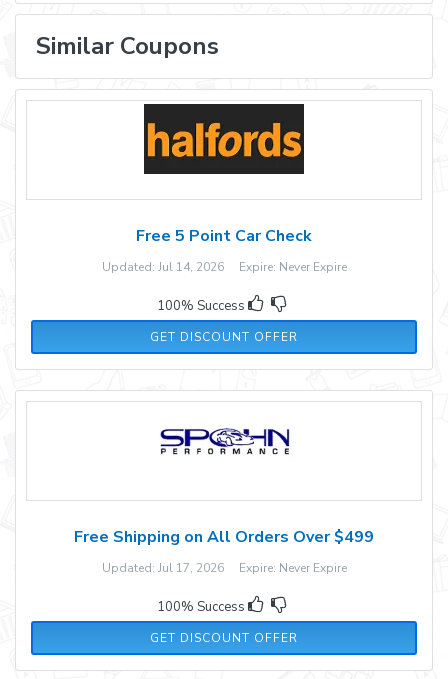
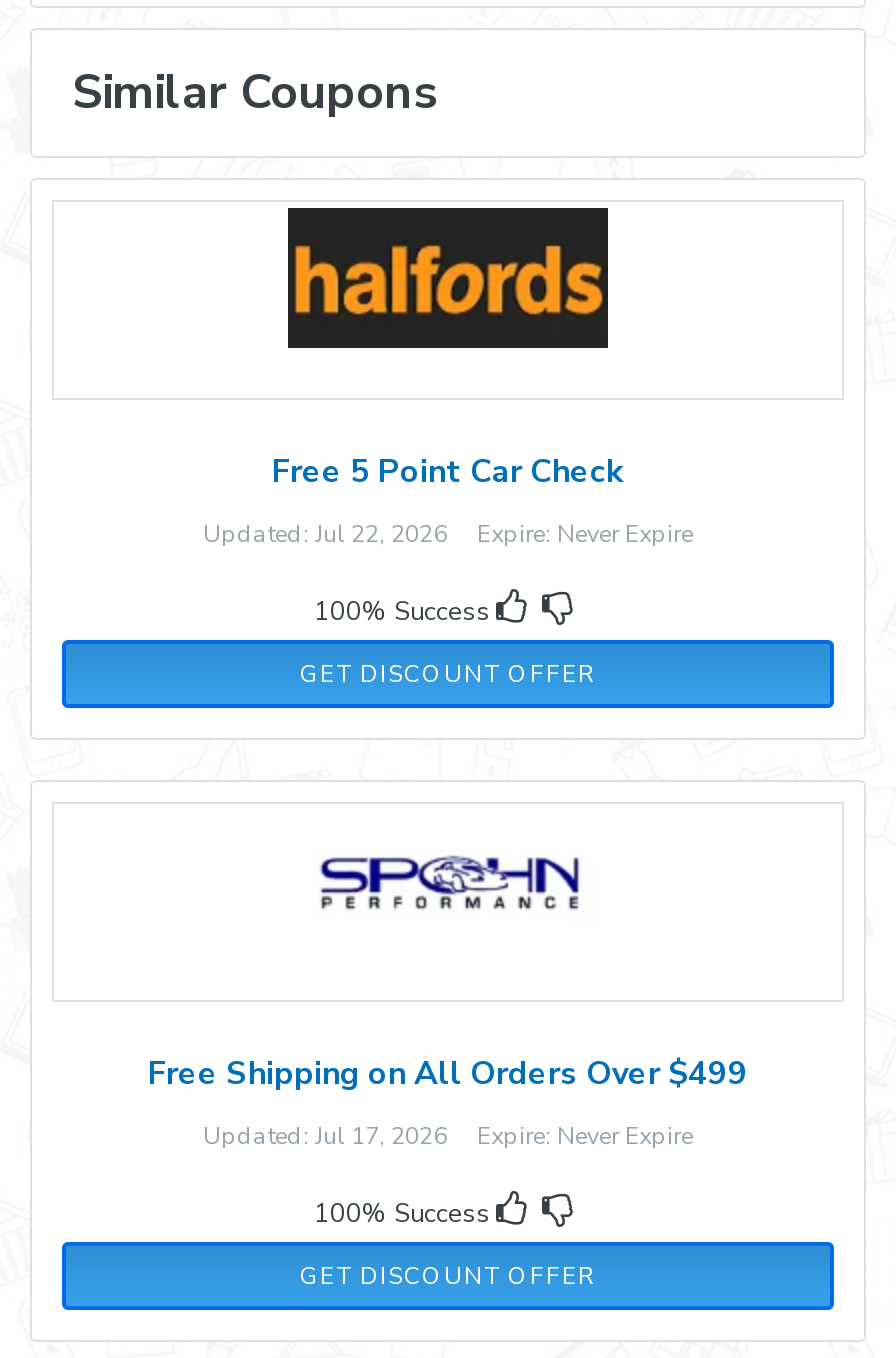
- Updated: Jul 14, 2026 Expire: Never Expire
+ Updated: Jul 22, 2026 Expire: Never Expire
